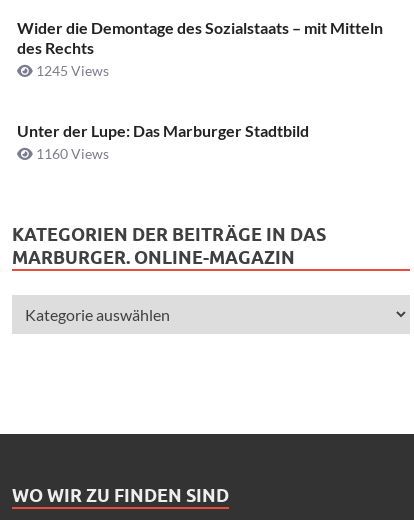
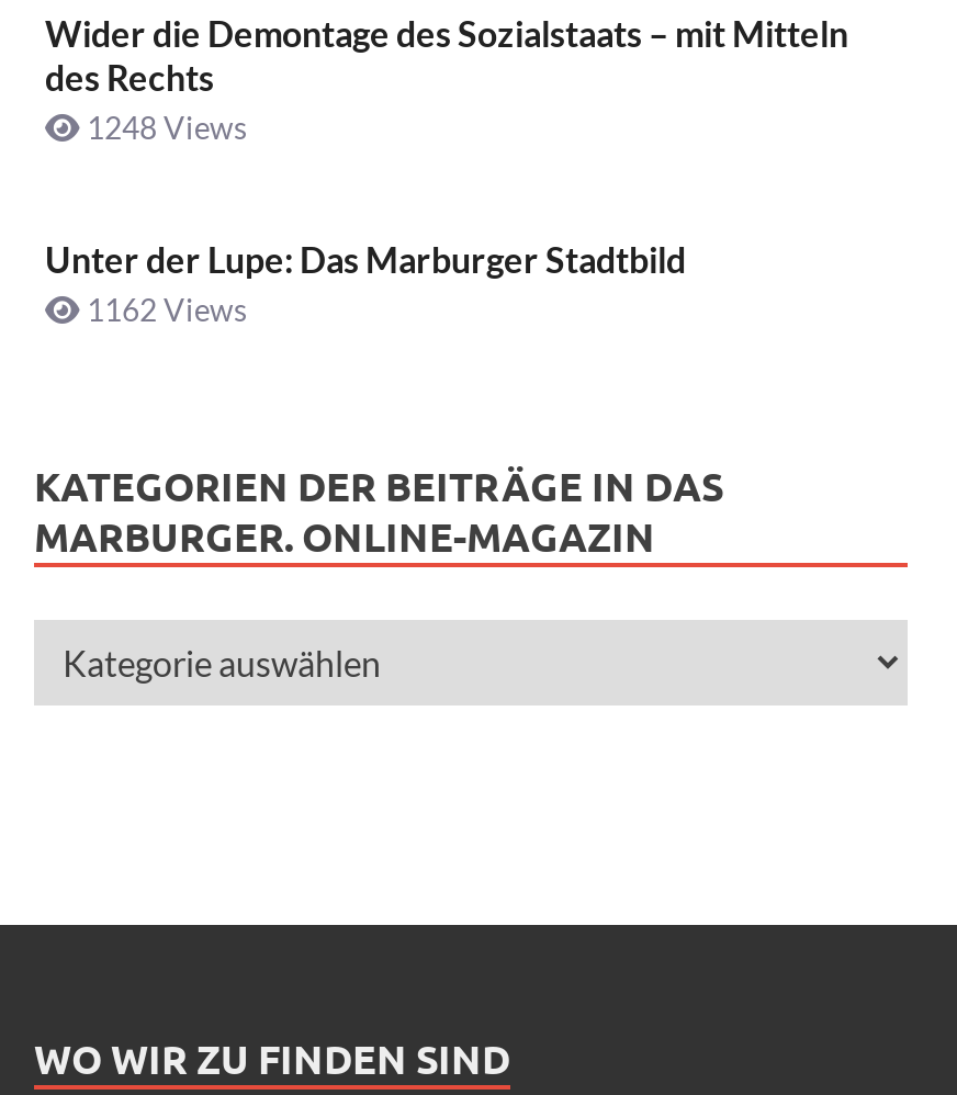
- 1245 Views
+ 1248 Views

- 1160 Views
+ 1162 Views
